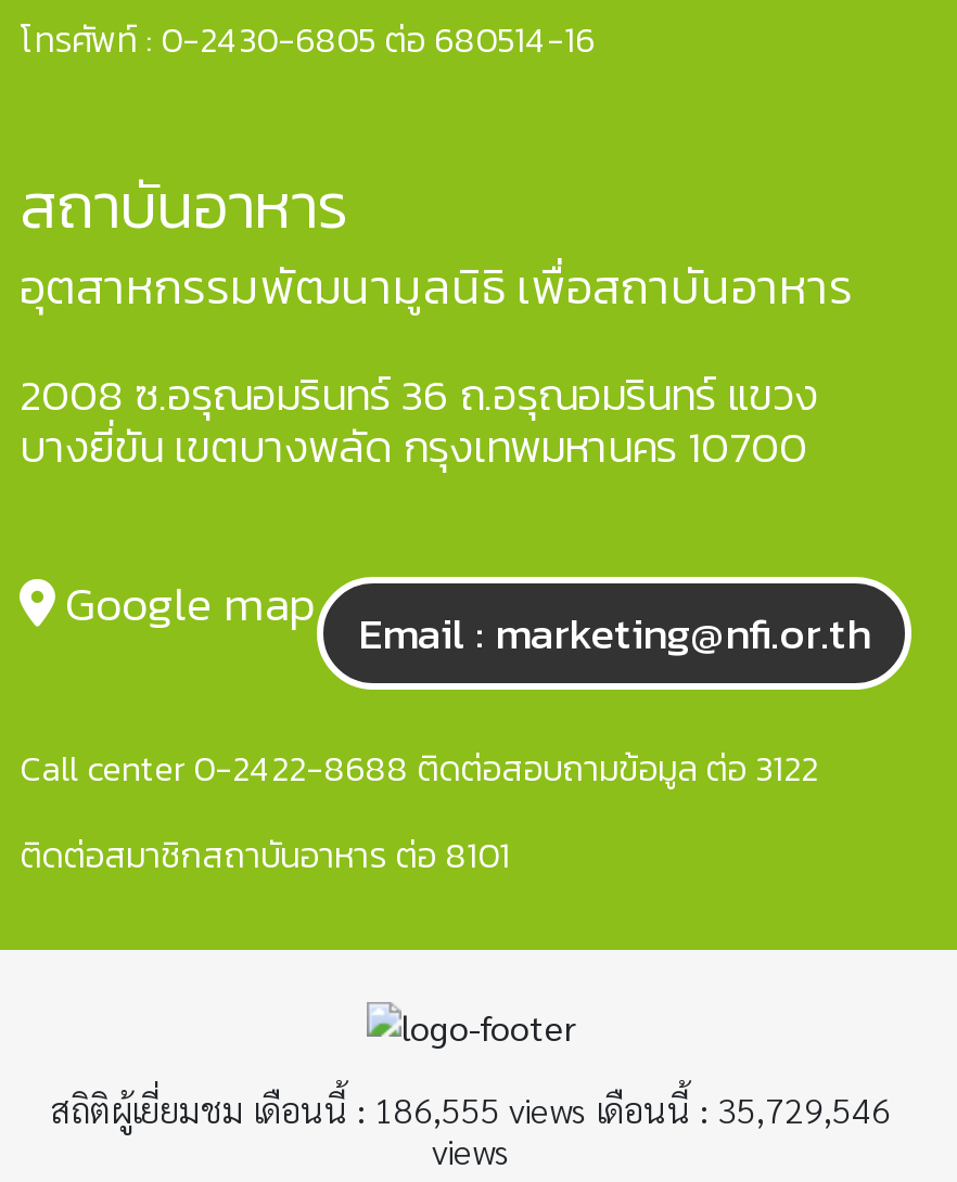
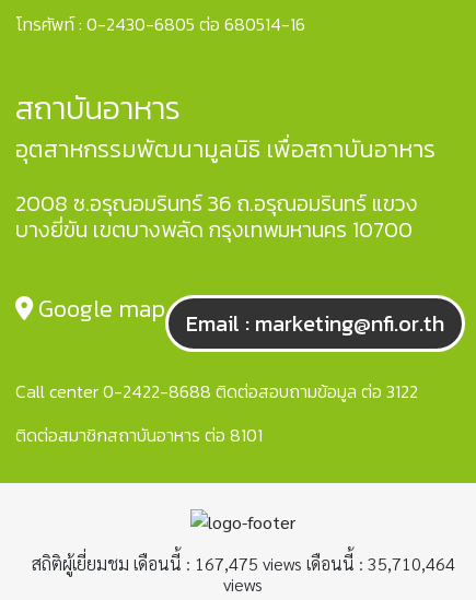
- สถิติผู้เยี่ยมชม เดือนนี้ : 186,555 views เดือนนี้ : 35,729,546
+ สถิติผู้เยี่ยมชม เดือนนี้ : 167,475 views เดือนนี้ : 35,710,464
